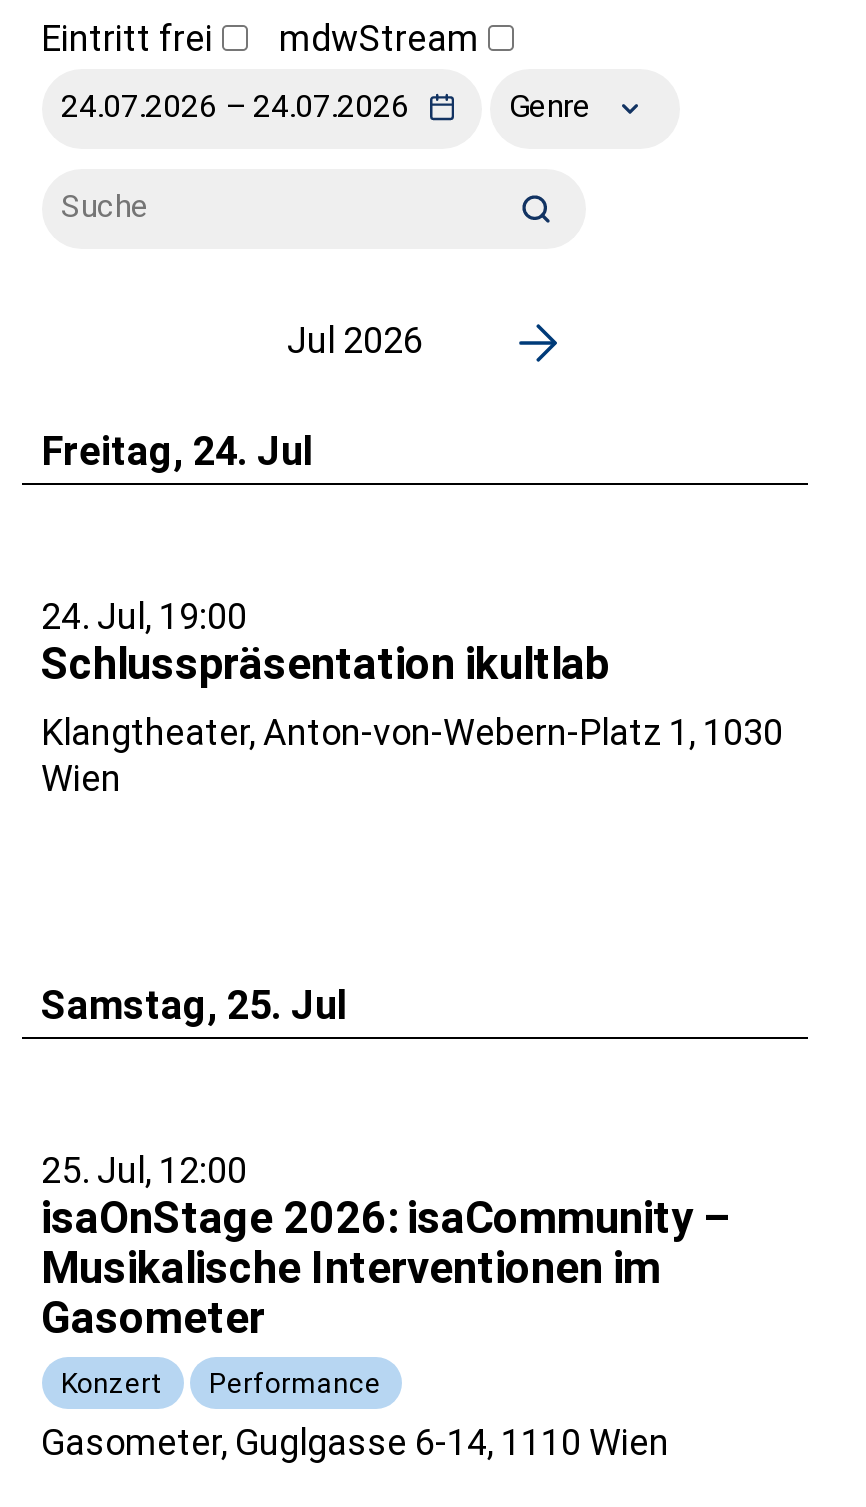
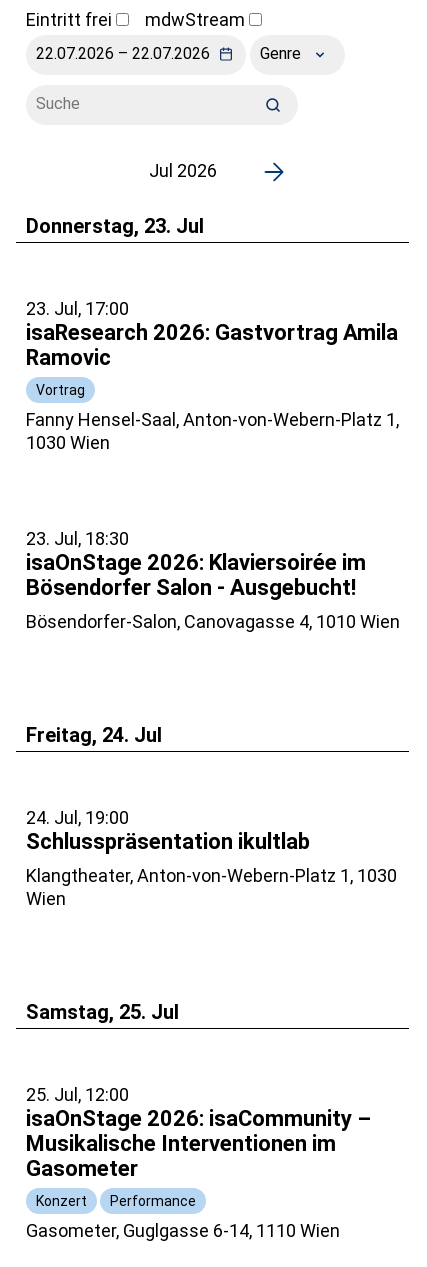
+ Donnerstag, 23. Jul
+ 23. Jul, 17:00
+ isaResearch 2026: Gastvortrag Amila
+ Ramovic
+ Vortrag
+ Fanny Hensel-Saal, Anton-von-Webern-Platz 1,
+ 1030 Wien

+ 23. Jul, 18:30
+ isaOnStage 2026: Klaviersoirée im
+ Bösendorfer Salon - Ausgebucht!
+ Bösendorfer-Salon, Canovagasse 4, 1010 Wien
